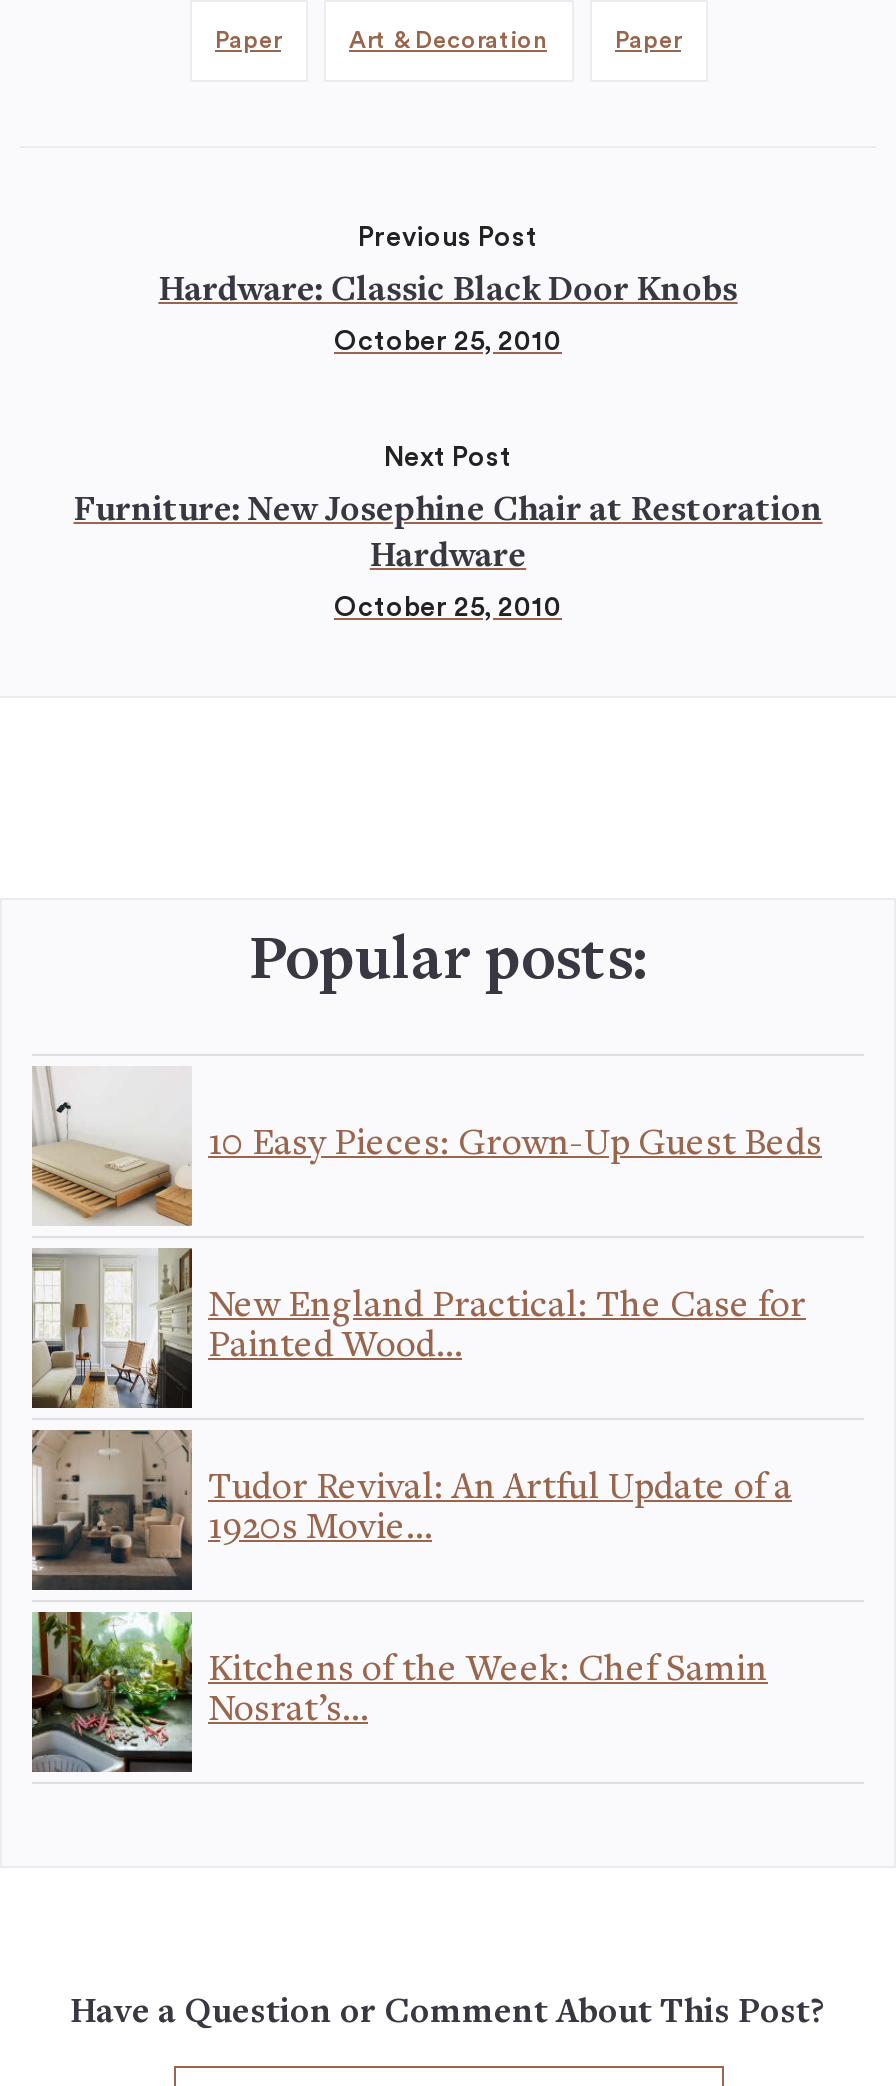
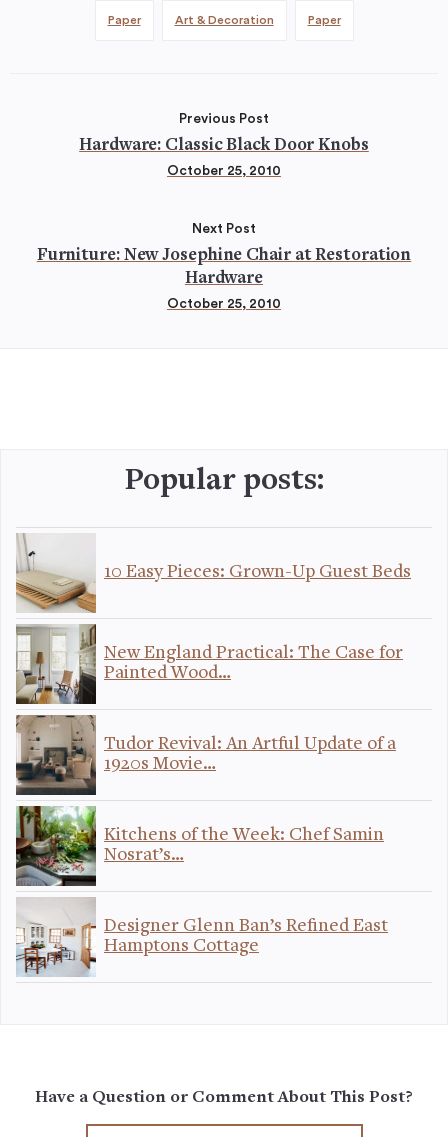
+ [image]
+ Designer Glenn Ban’s Refined East
+ Hamptons Cottage
